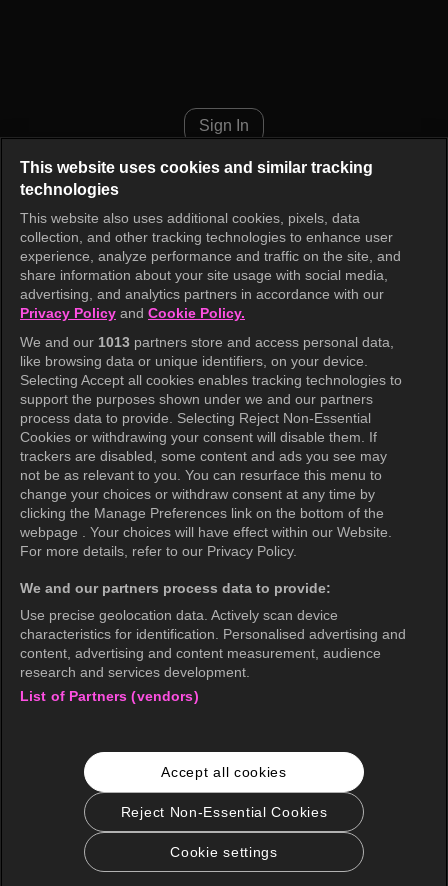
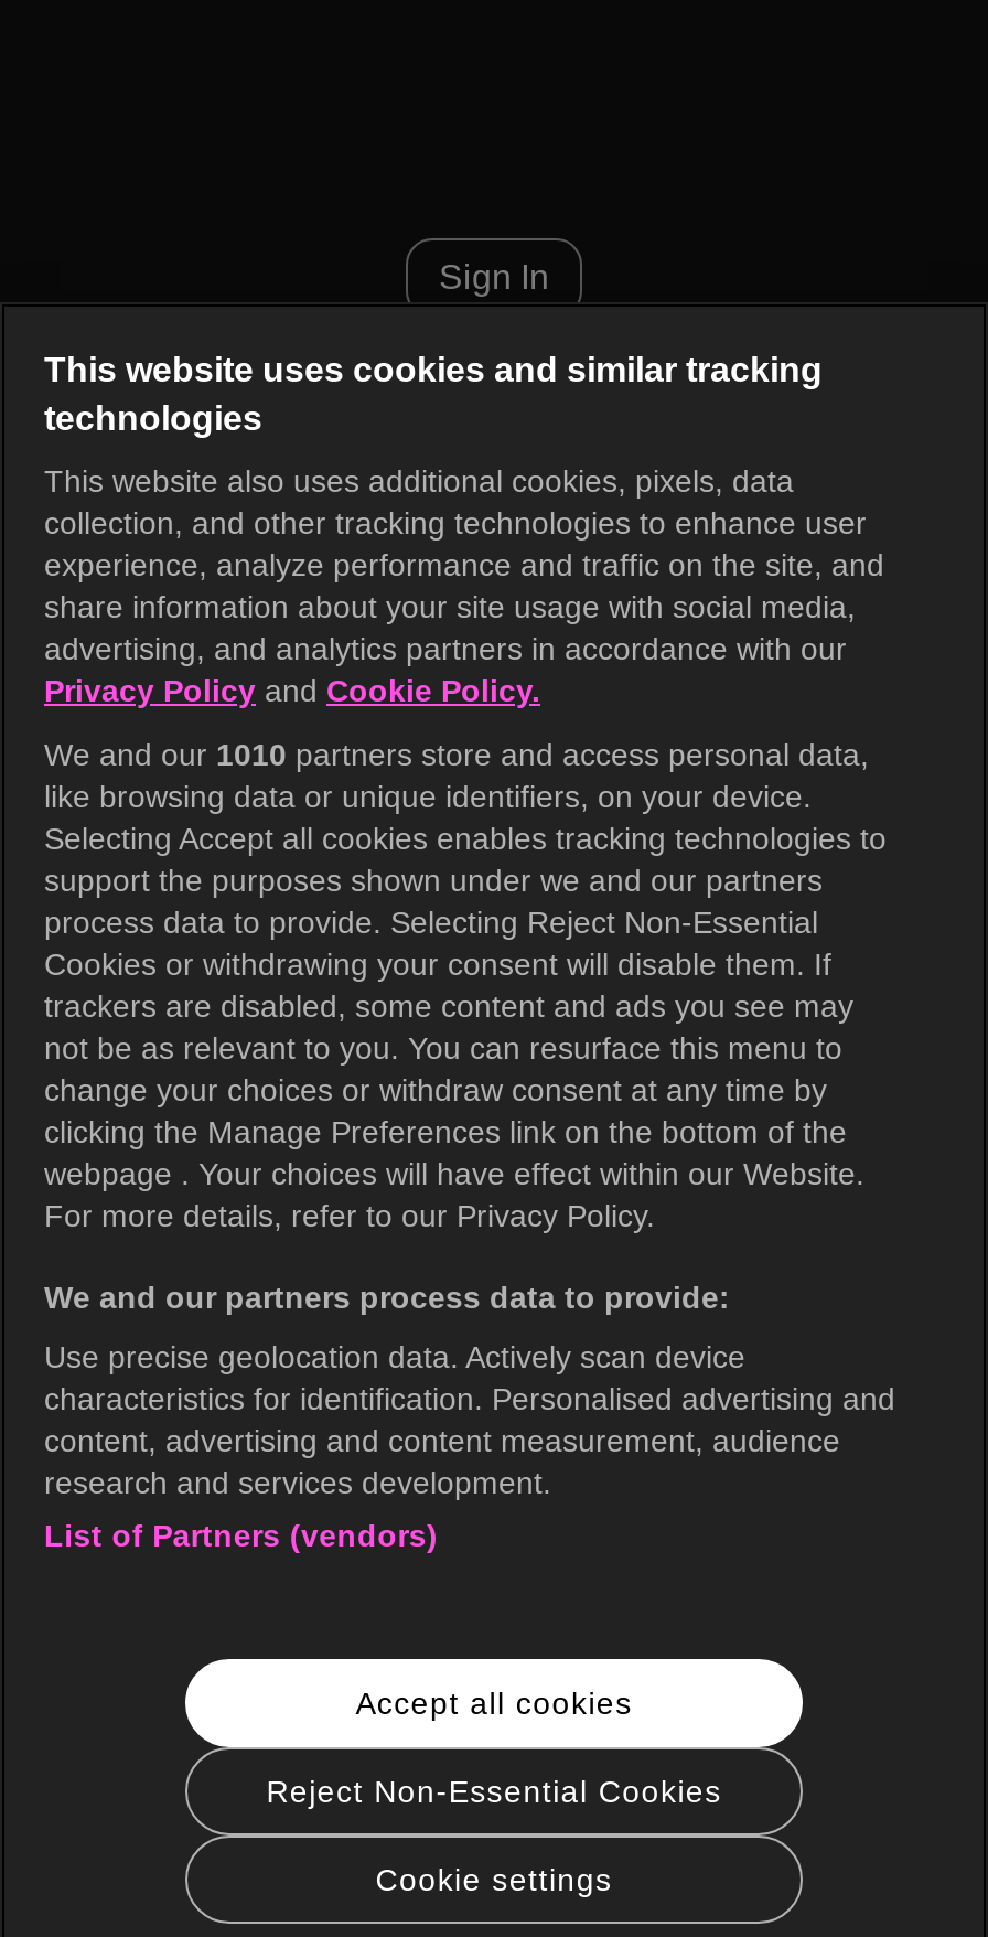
- We and our 1013 partners store and access personal data,
+ We and our 1010 partners store and access personal data,
